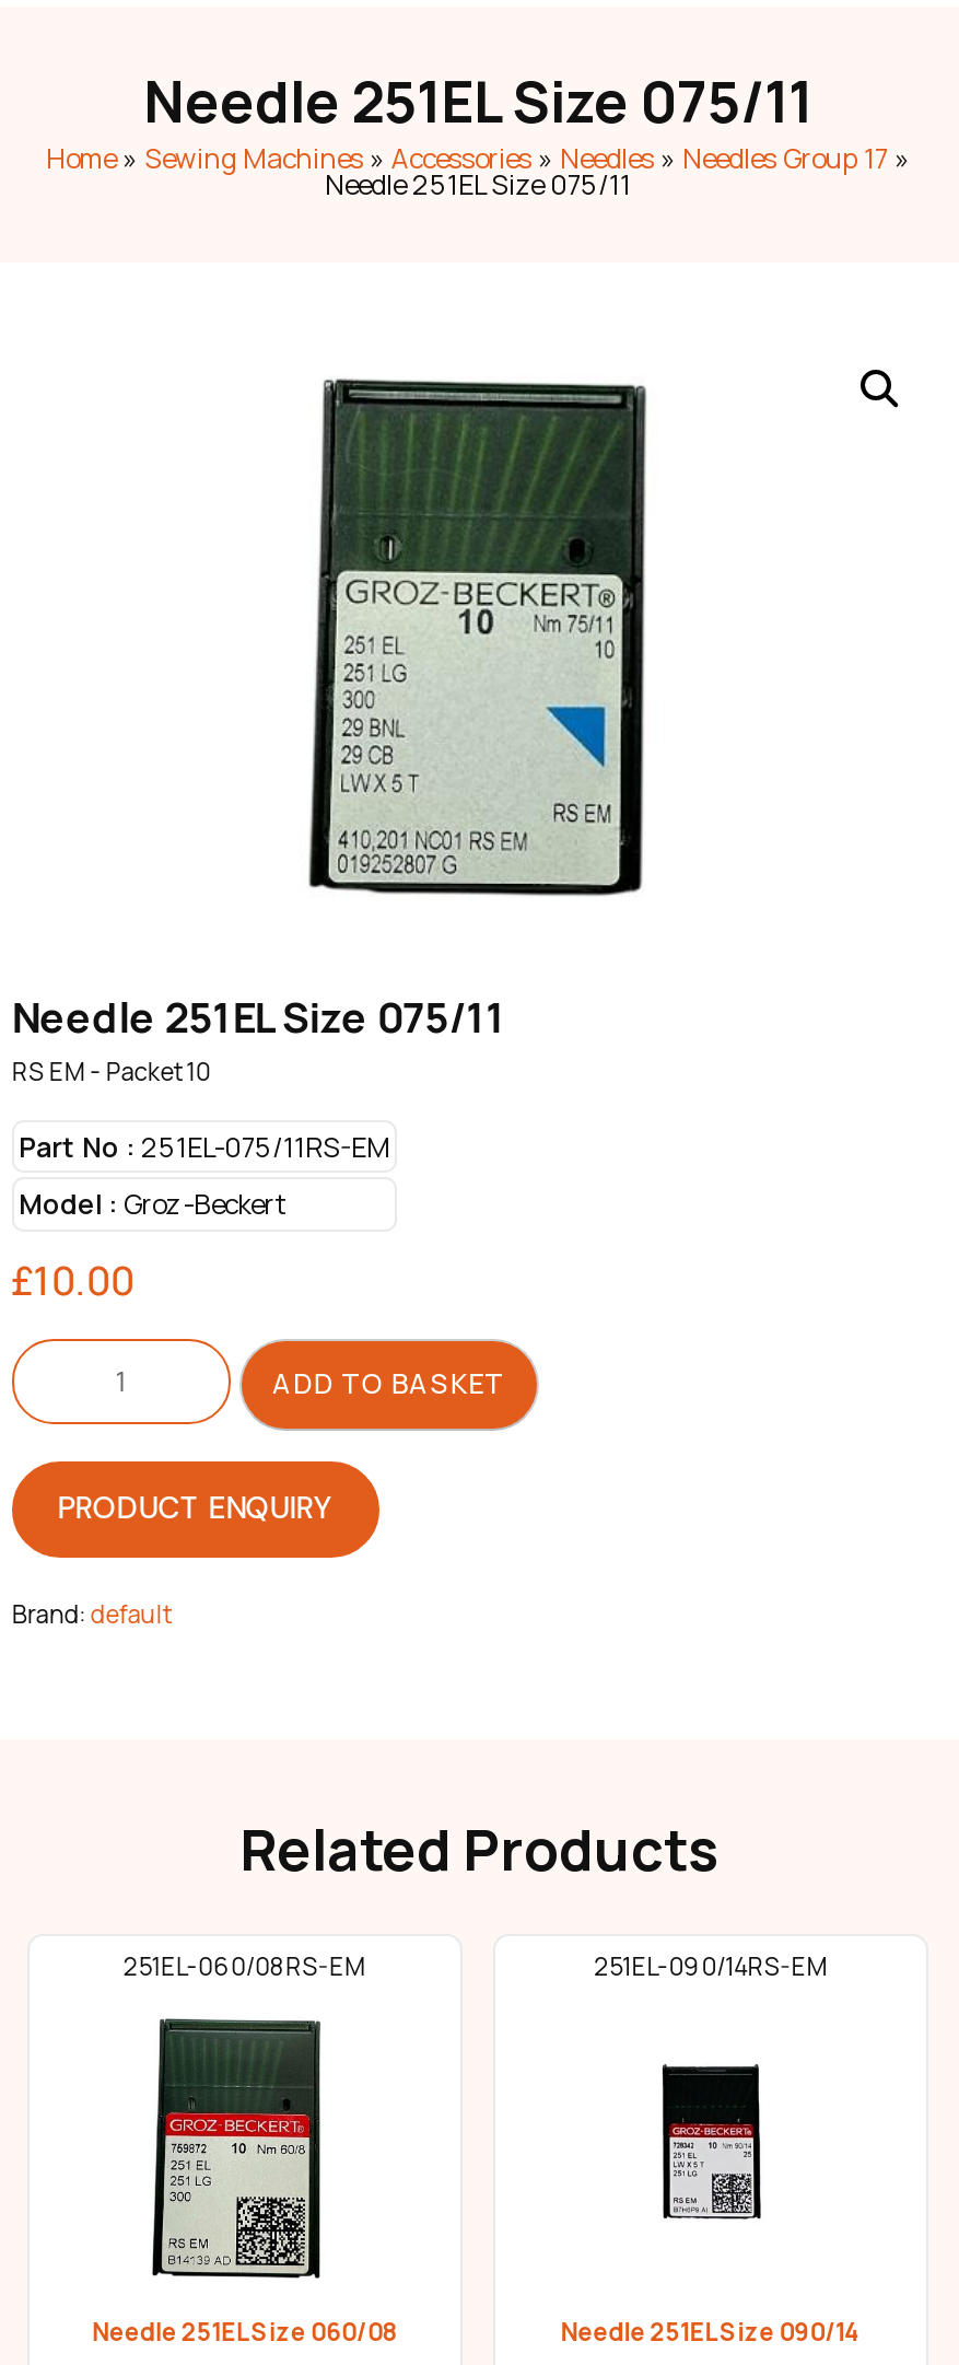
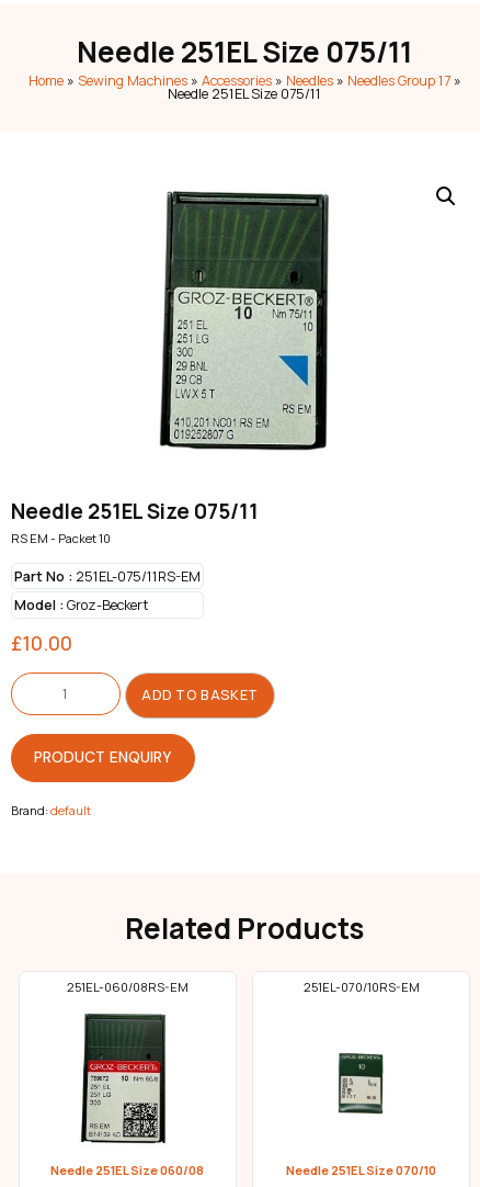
- 251EL-090/14RS-EM
+ 251EL-070/10RS-EM

- [image]
+ [image]

- Needle 251EL Size 090/14
+ Needle 251EL Size 070/10
